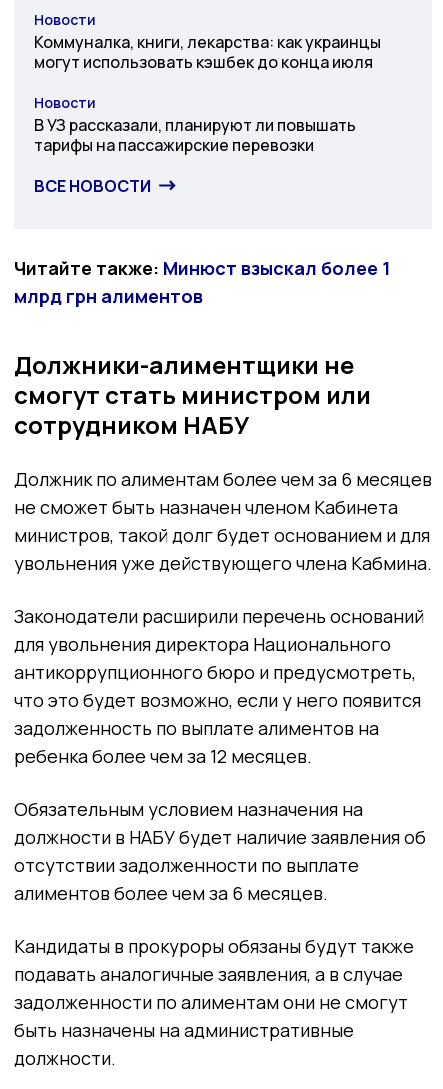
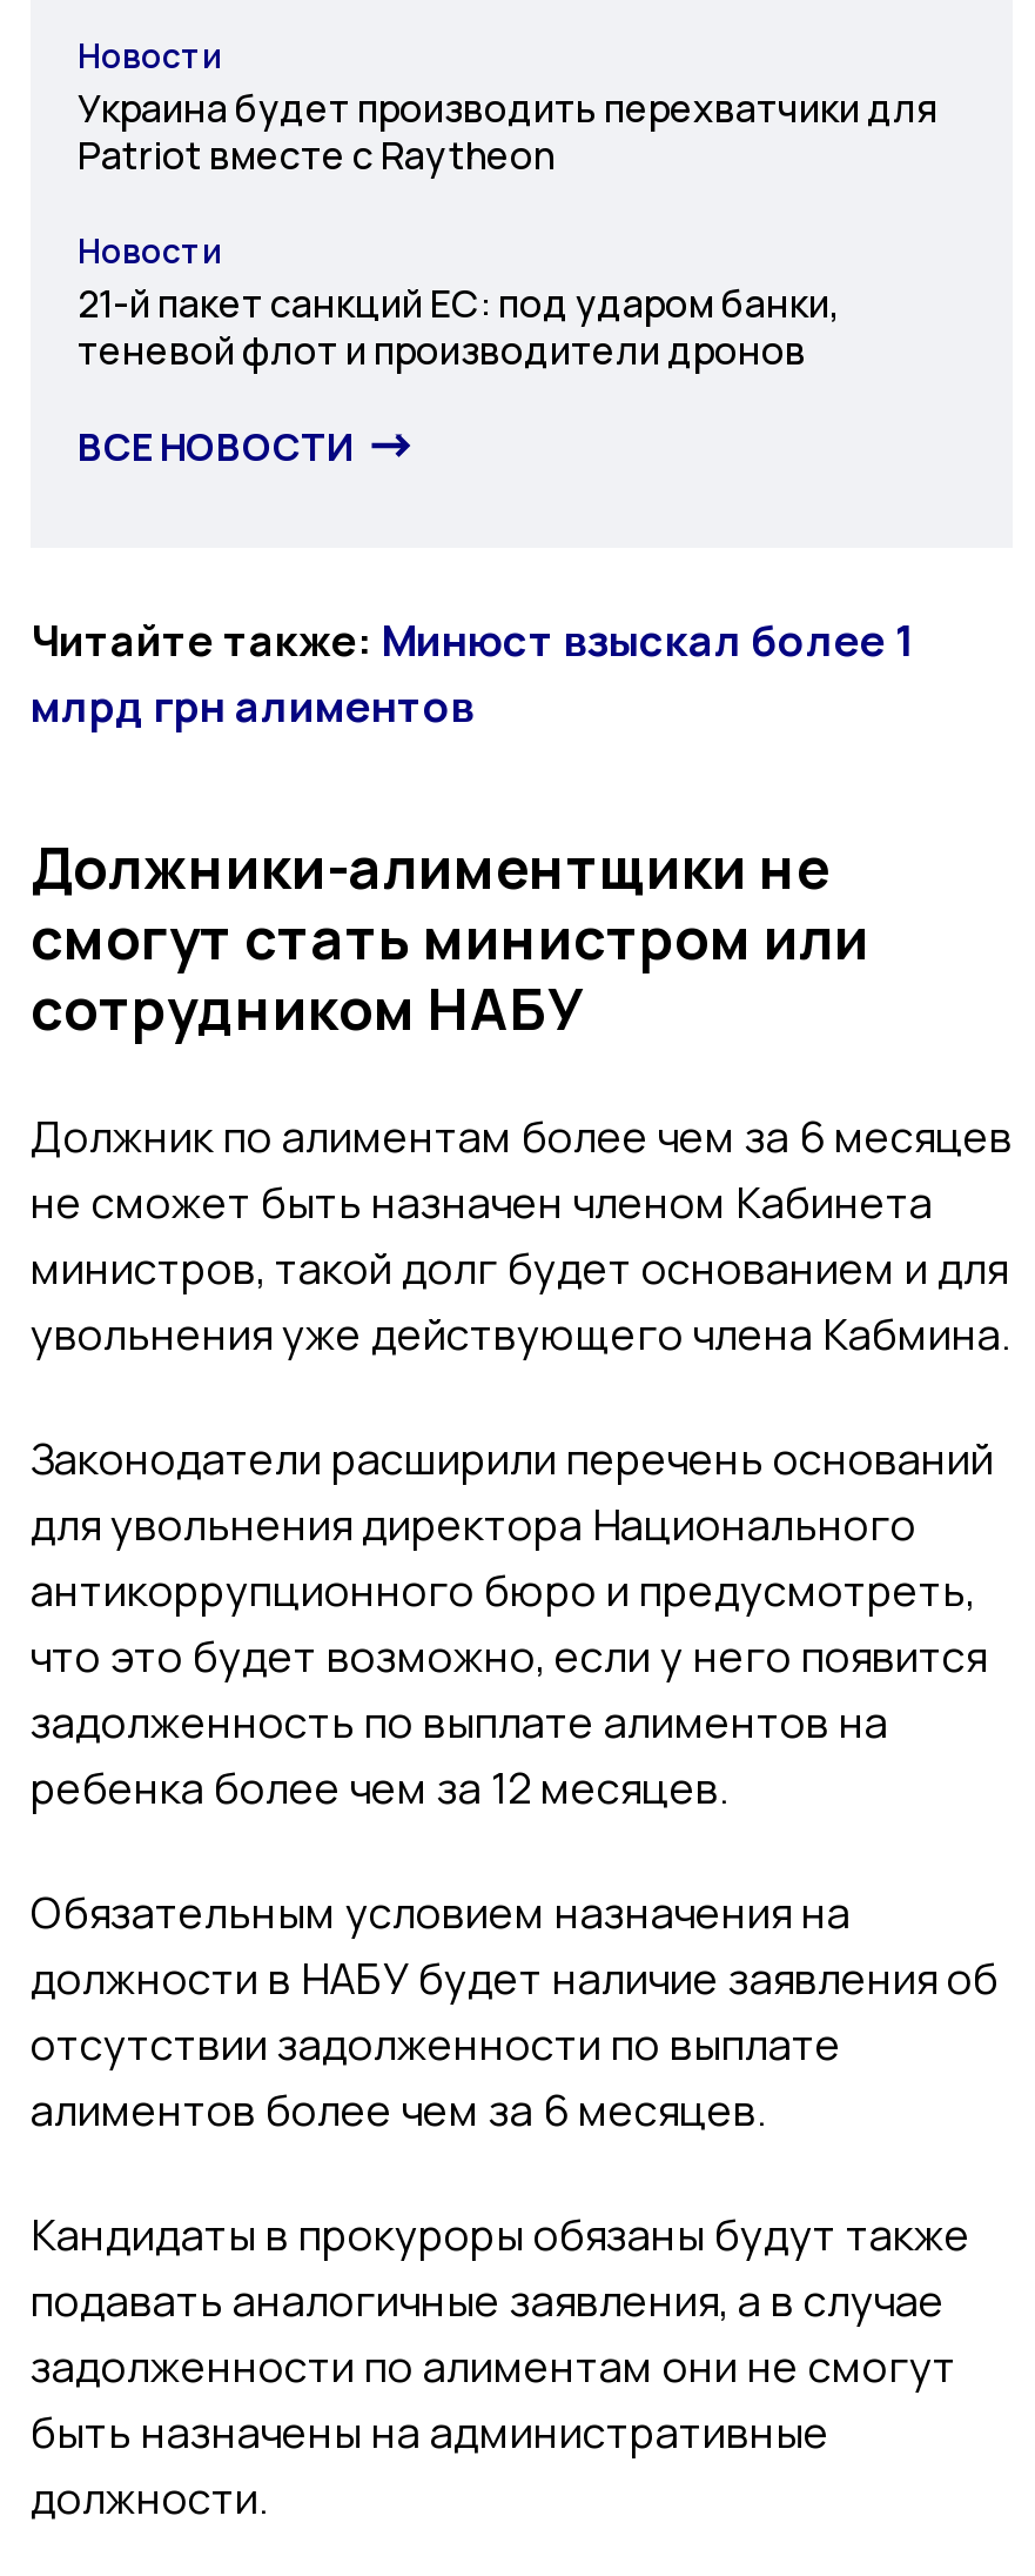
- Коммуналка, книги, лекарства: как украинцы
- могут использовать кэшбек до конца июля
+ Украина будет производить перехватчики для
+ Patriot вместе с Raytheon

- В УЗ рассказали, планируют ли повышать
- тарифы на пассажирские перевозки
+ 21-й пакет санкций ЕС: под ударом банки,
+ теневой флот и производители дронов
